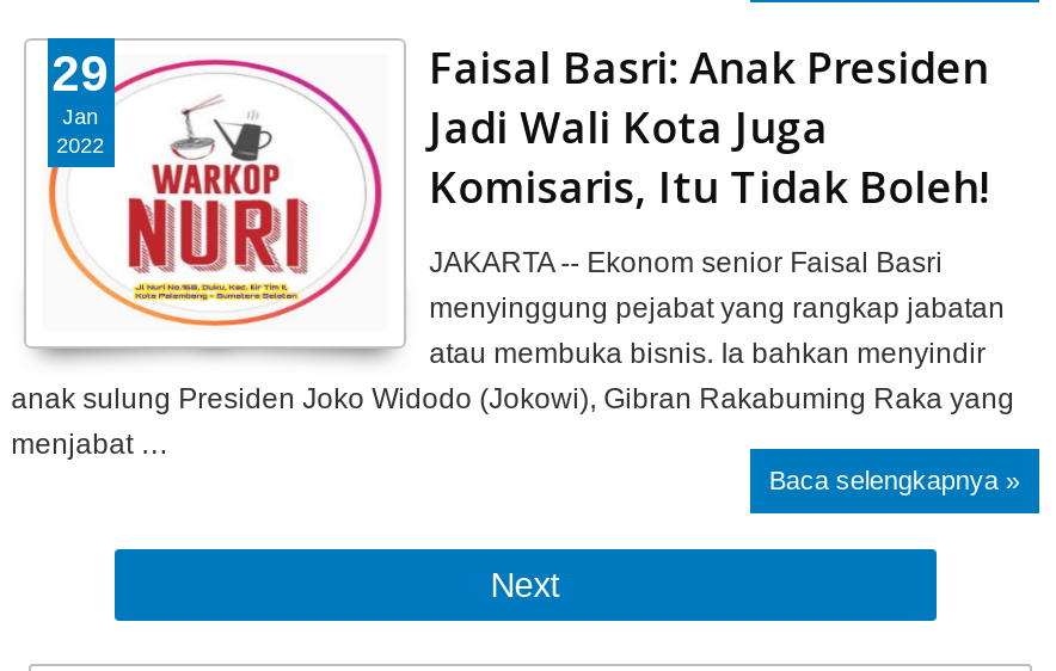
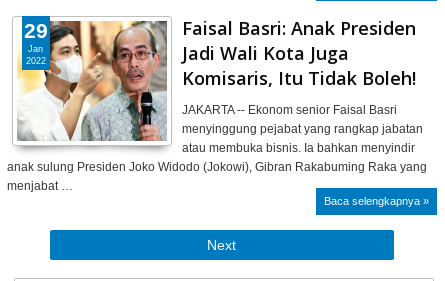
- [image]
+ [image]
